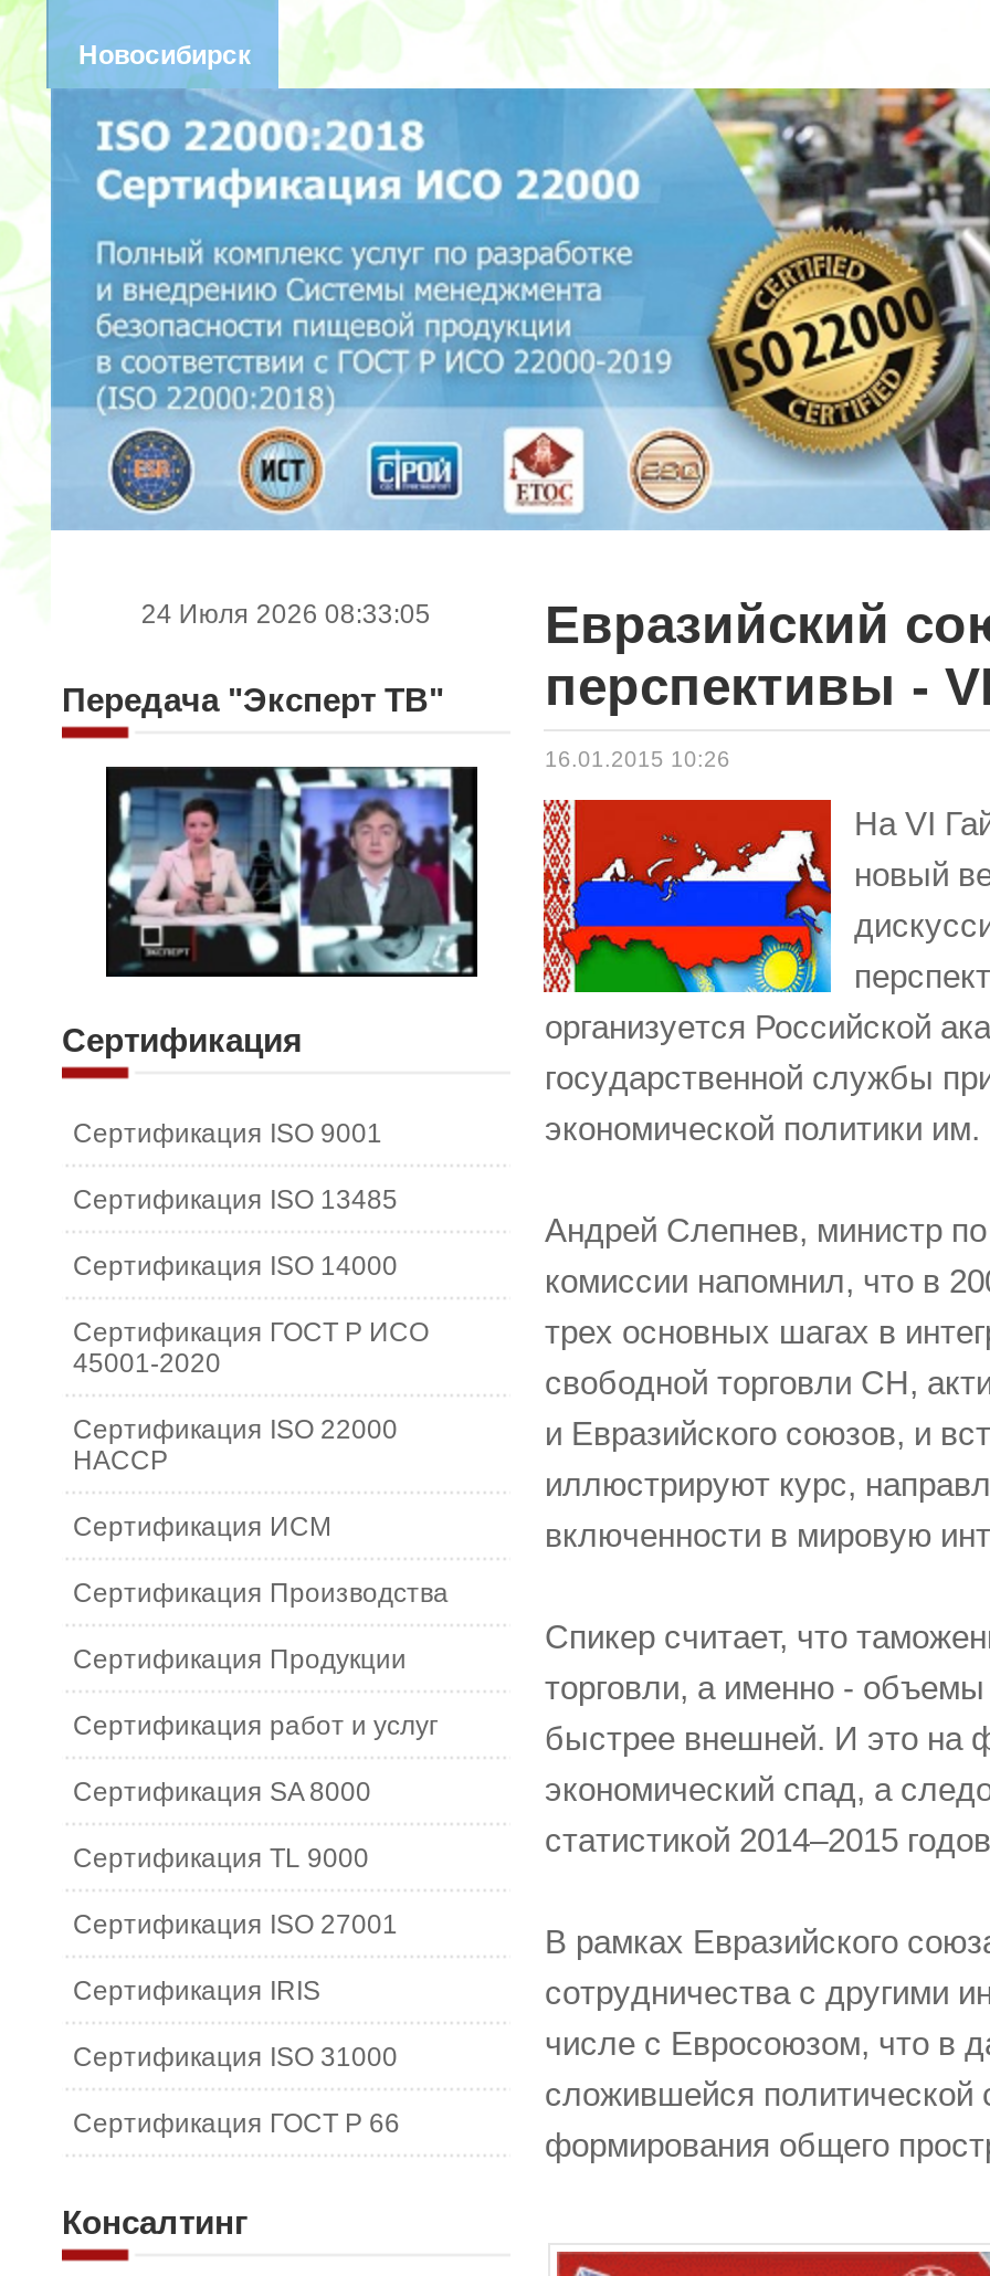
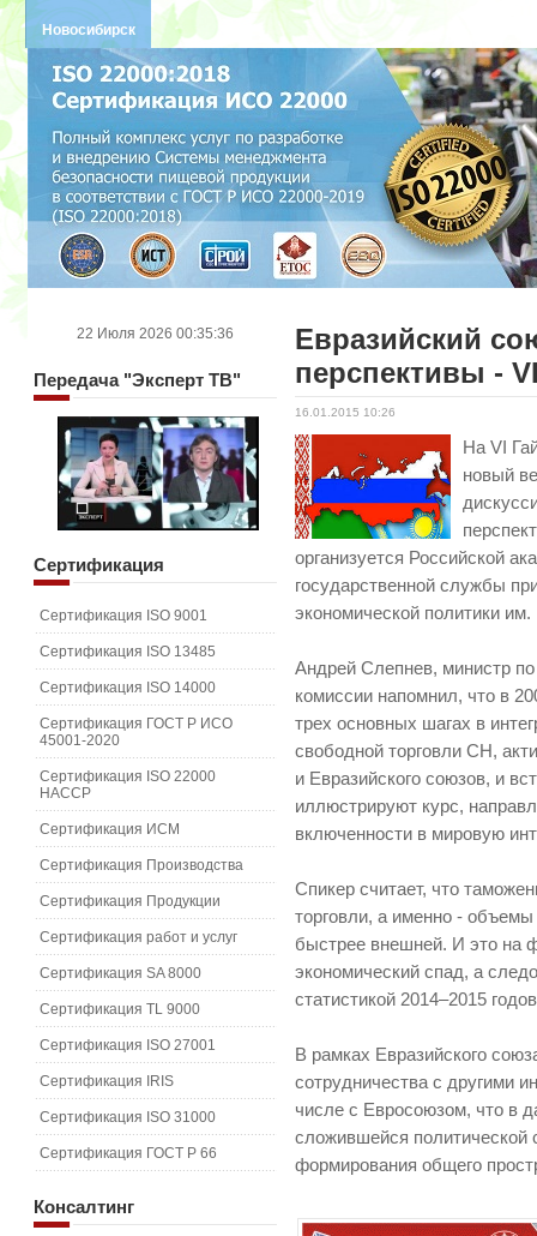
- 24 Июля 2026 08:33:05
+ 22 Июля 2026 00:35:36
